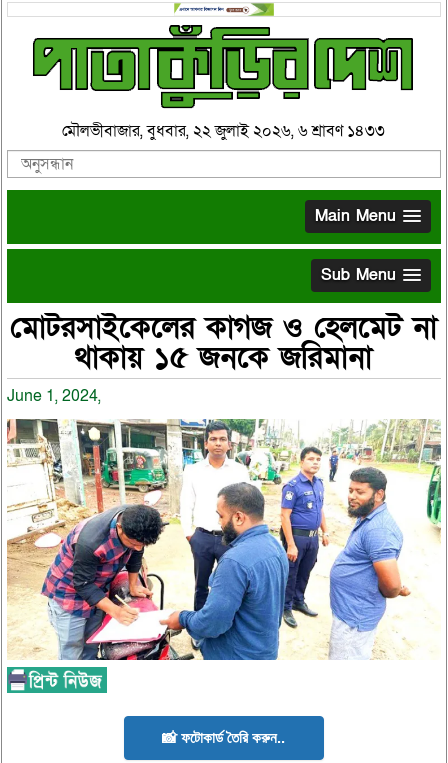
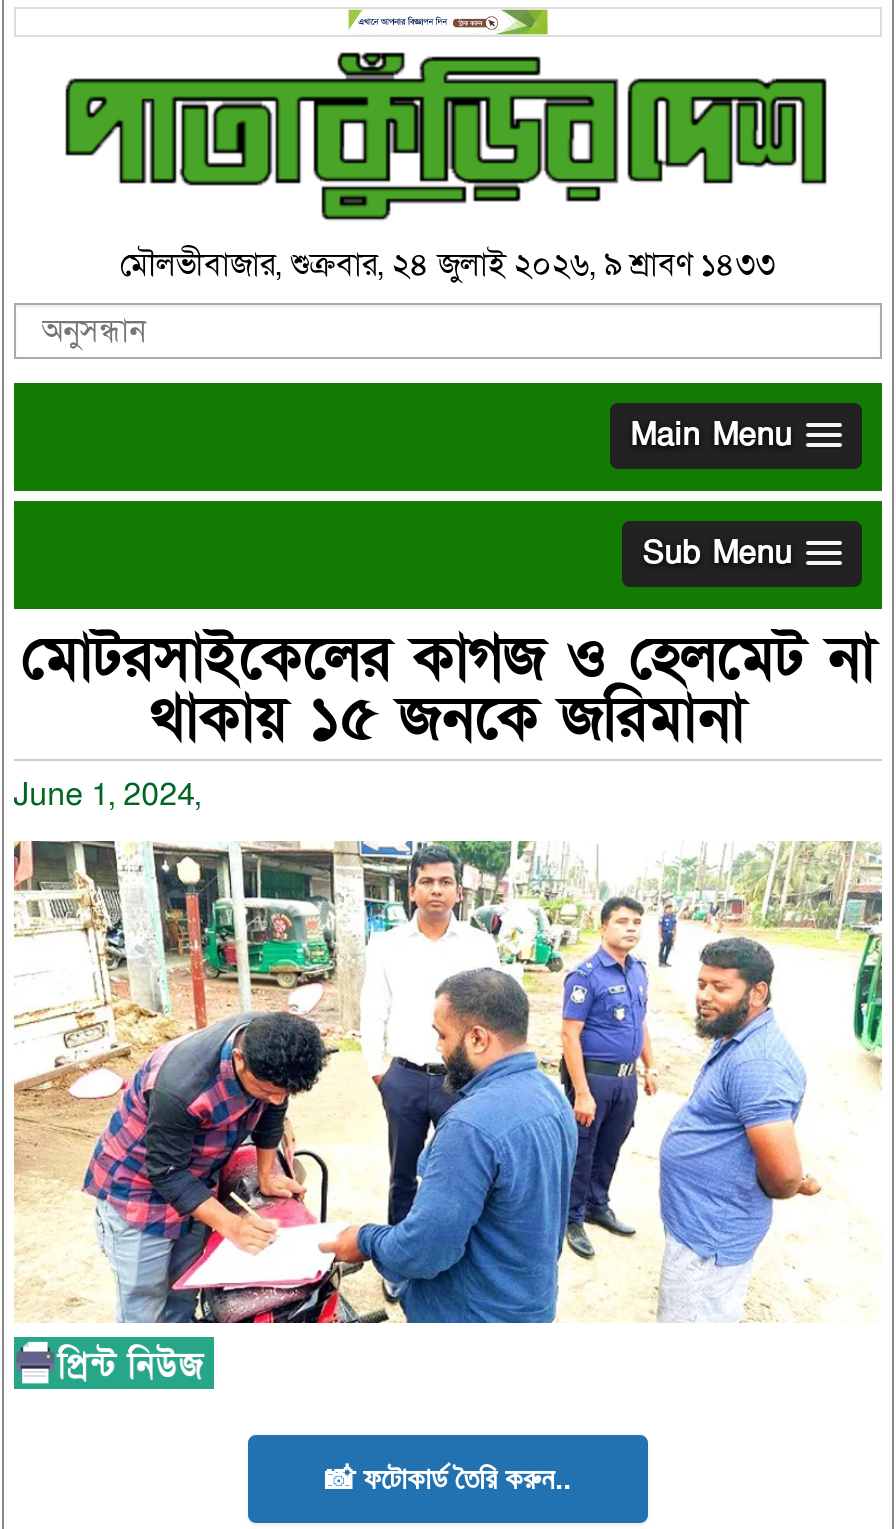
- মৌলভীবাজার, বুধবার, ২২ জুলাই ২০২৬, ৬ শ্রাবণ ১৪৩৩
+ মৌলভীবাজার, শুক্রবার, ২৪ জুলাই ২০২৬, ৯ শ্রাবণ ১৪৩৩
